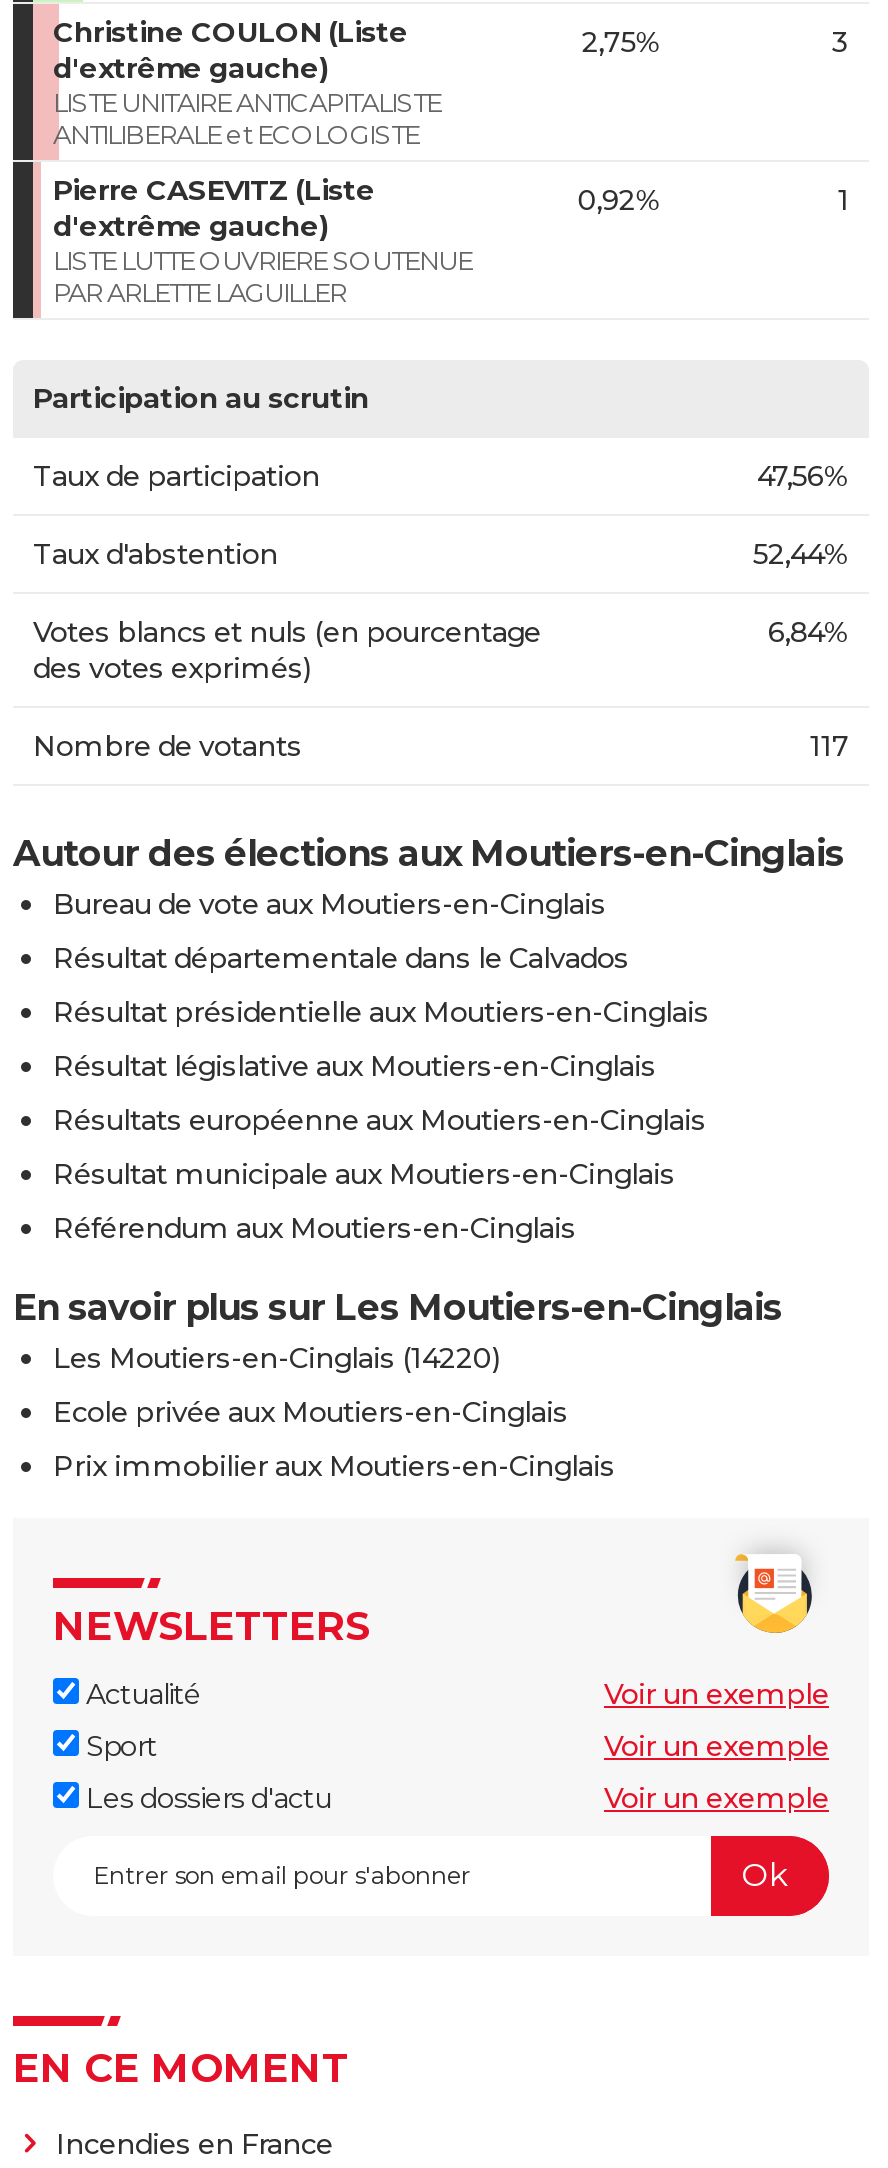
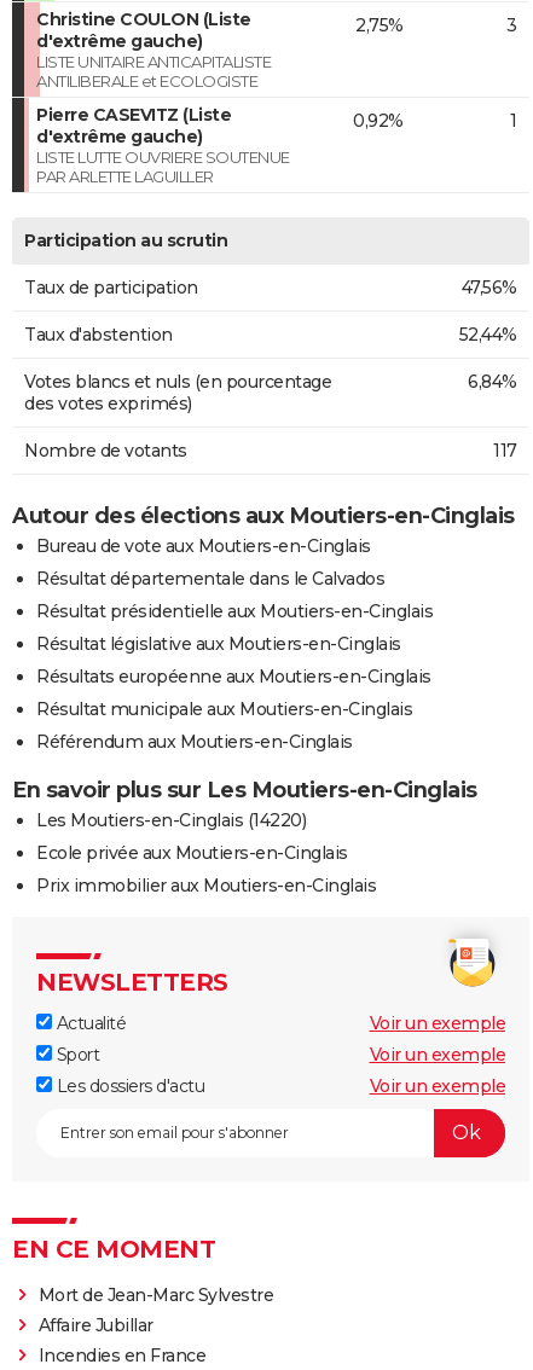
+ Mort de Jean-Marc Sylvestre
+ Affaire Jubillar
